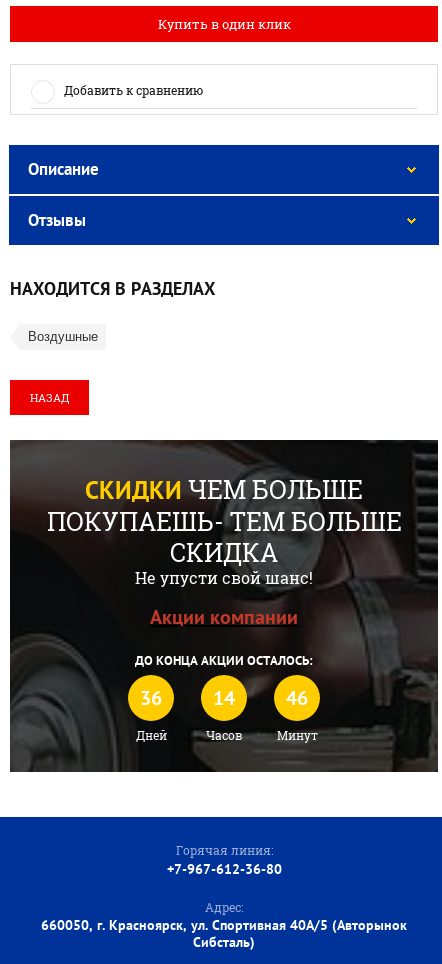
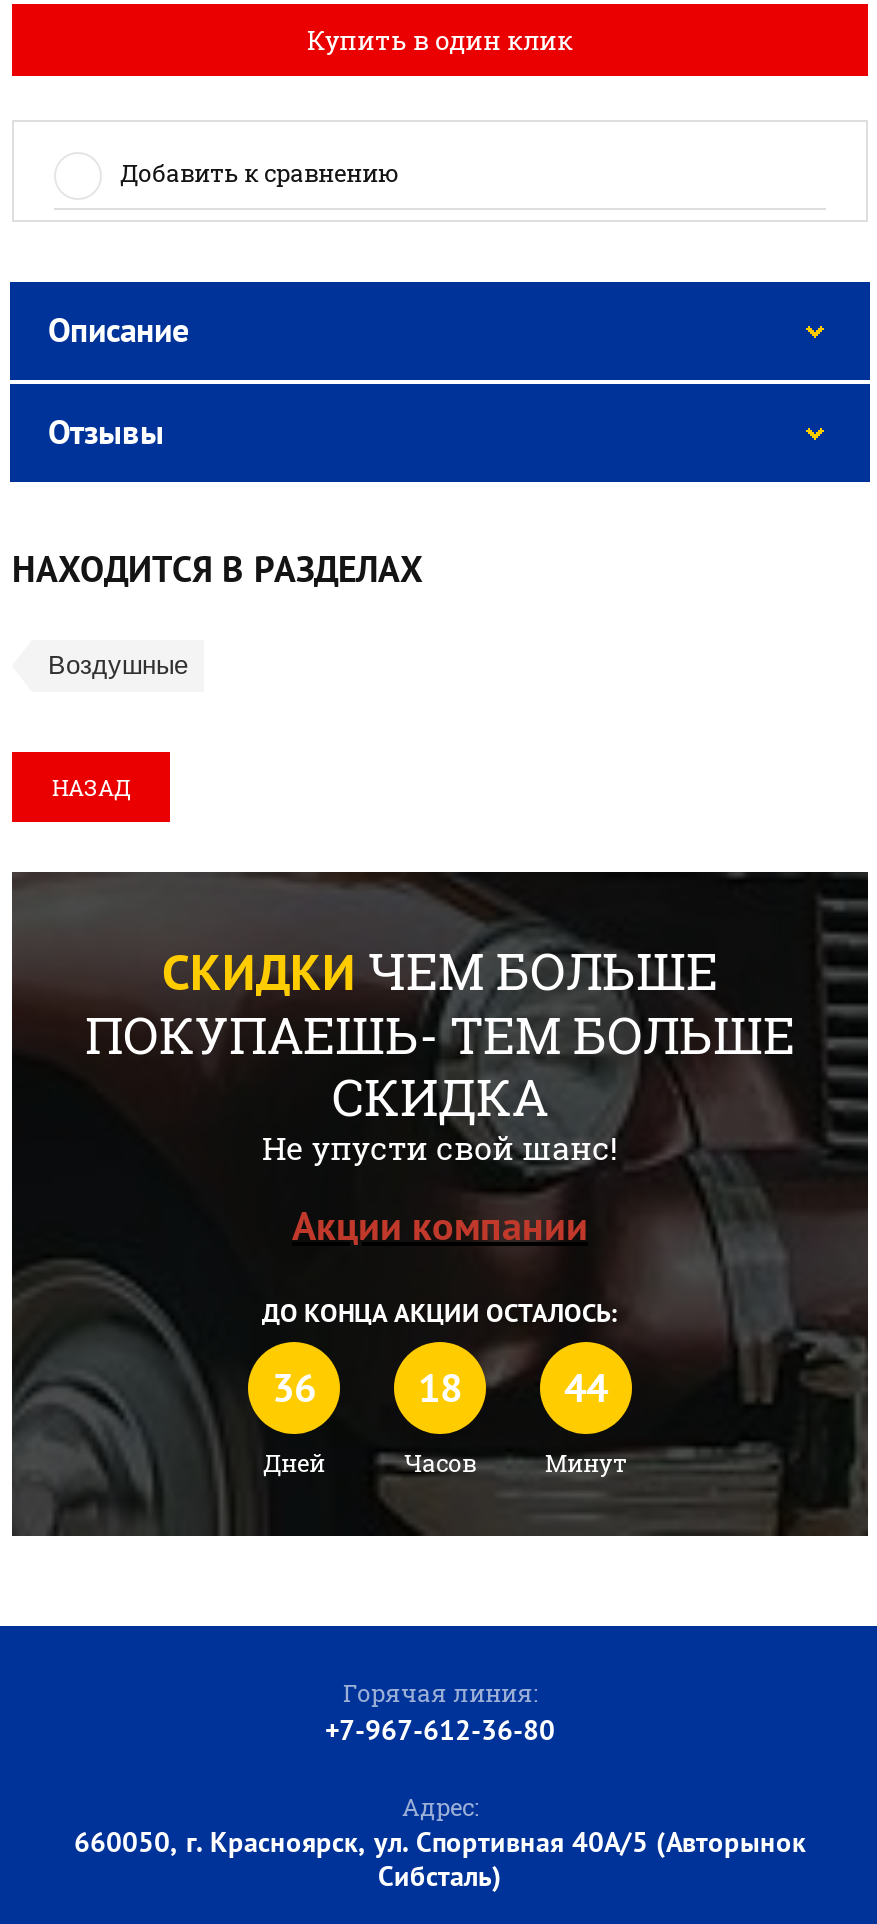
- 14
+ 18

- 46
+ 44
